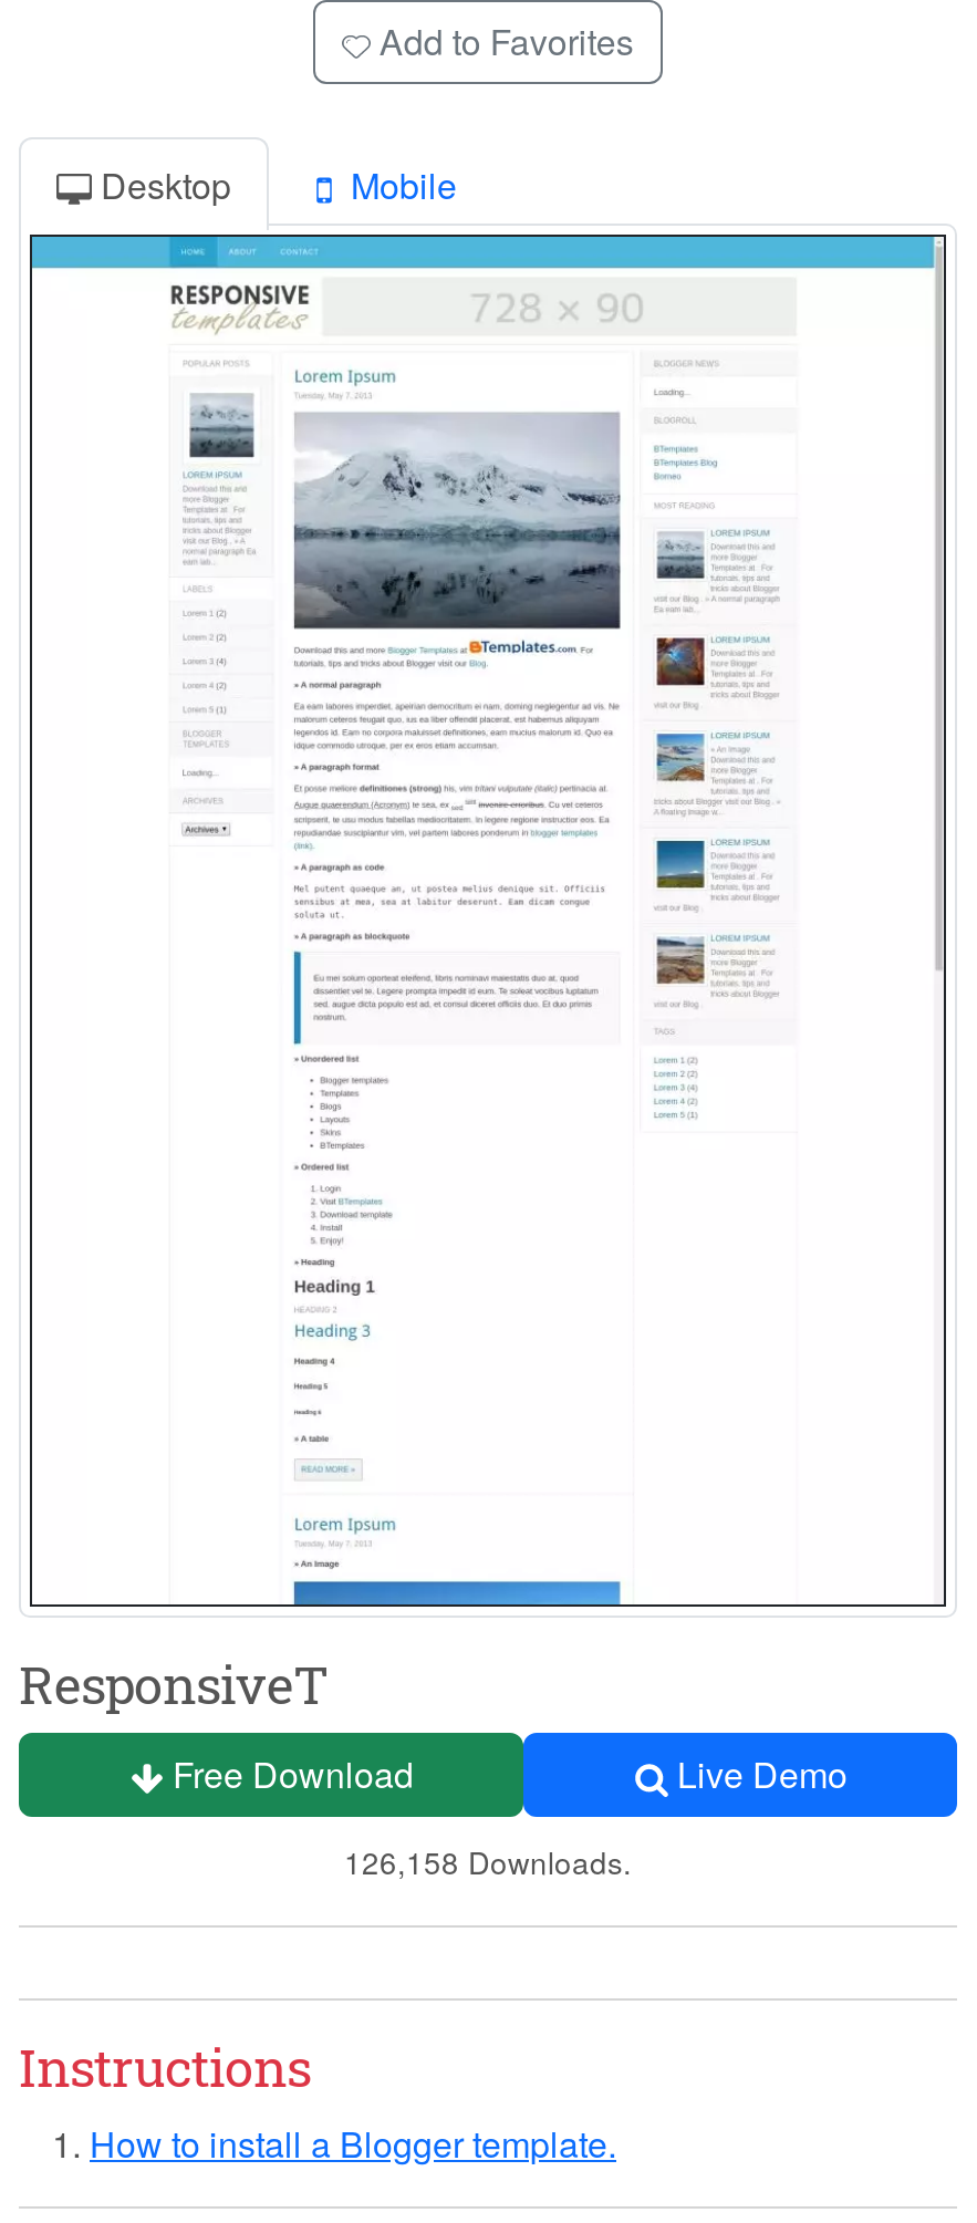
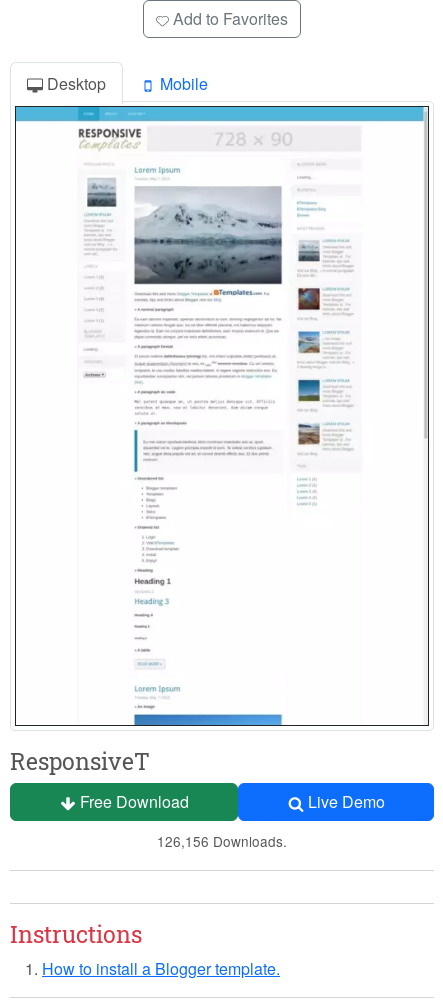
- 126,158 Downloads.
+ 126,156 Downloads.
